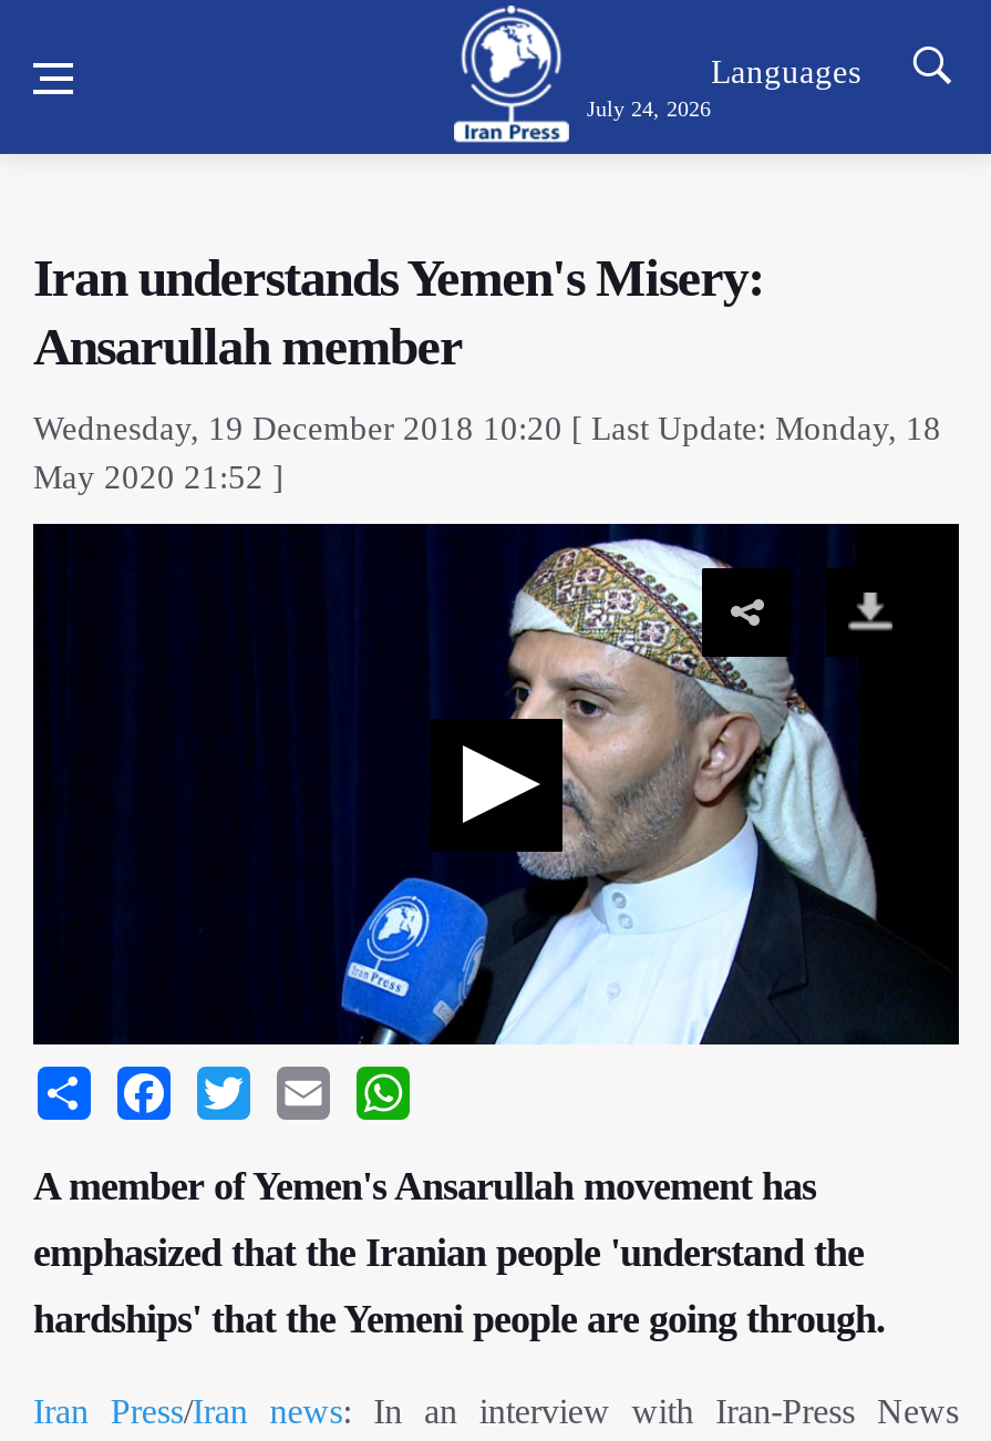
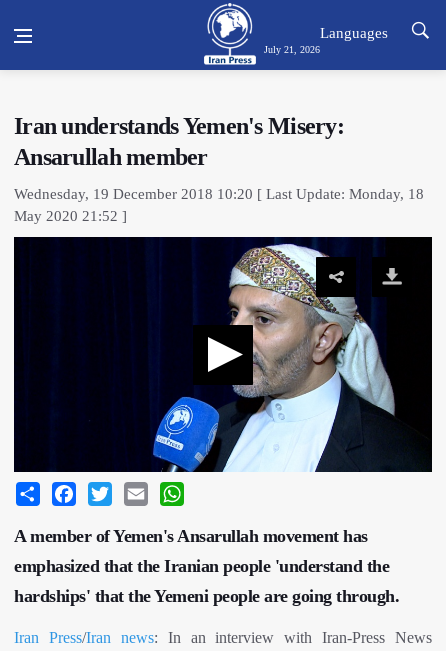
- July 24, 2026
+ July 21, 2026
